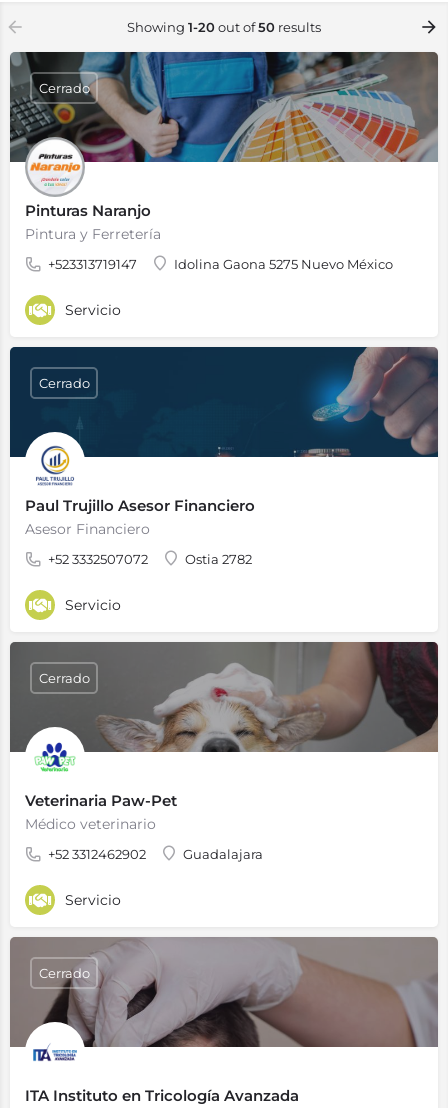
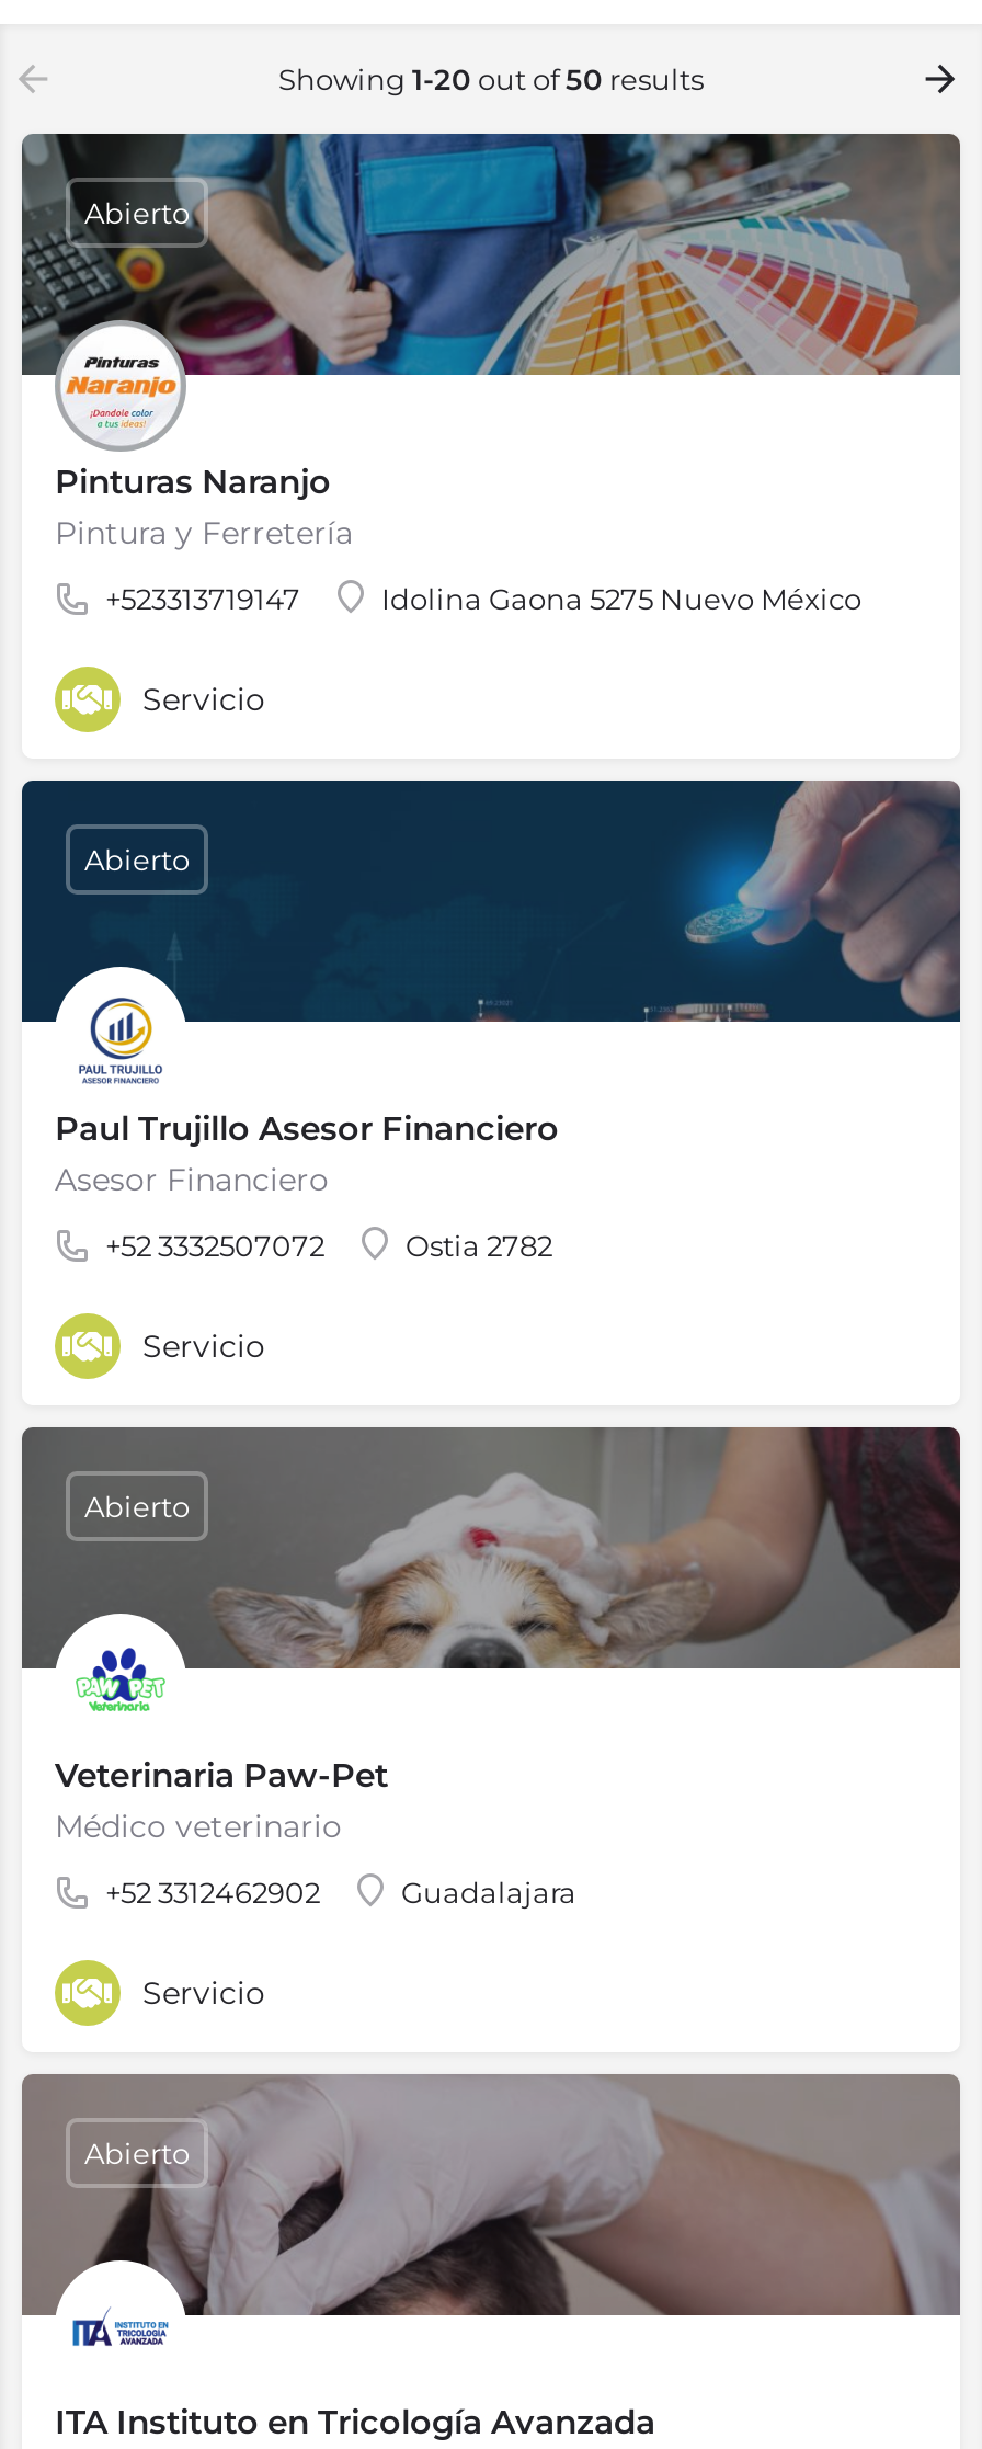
- Cerrado
+ Abierto

- Cerrado
+ Abierto

- Cerrado
+ Abierto

- Cerrado
+ Abierto
